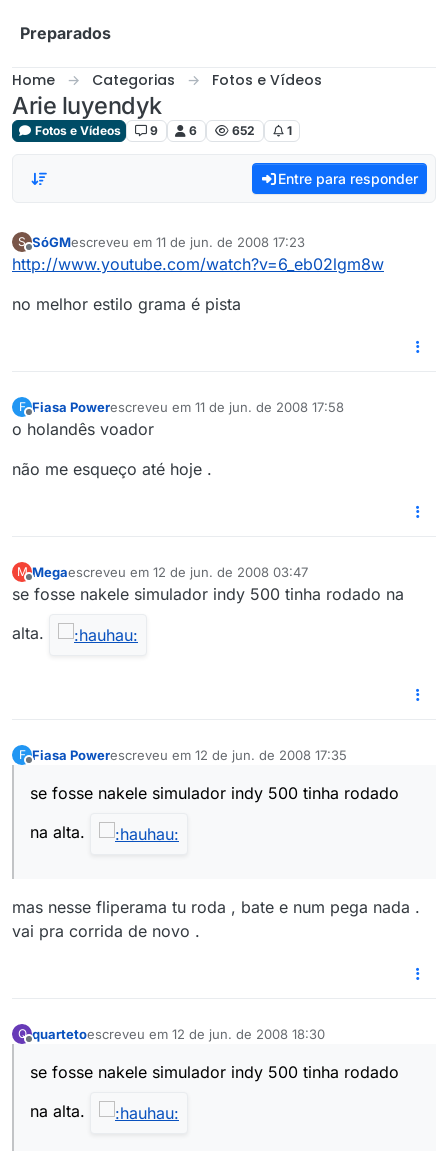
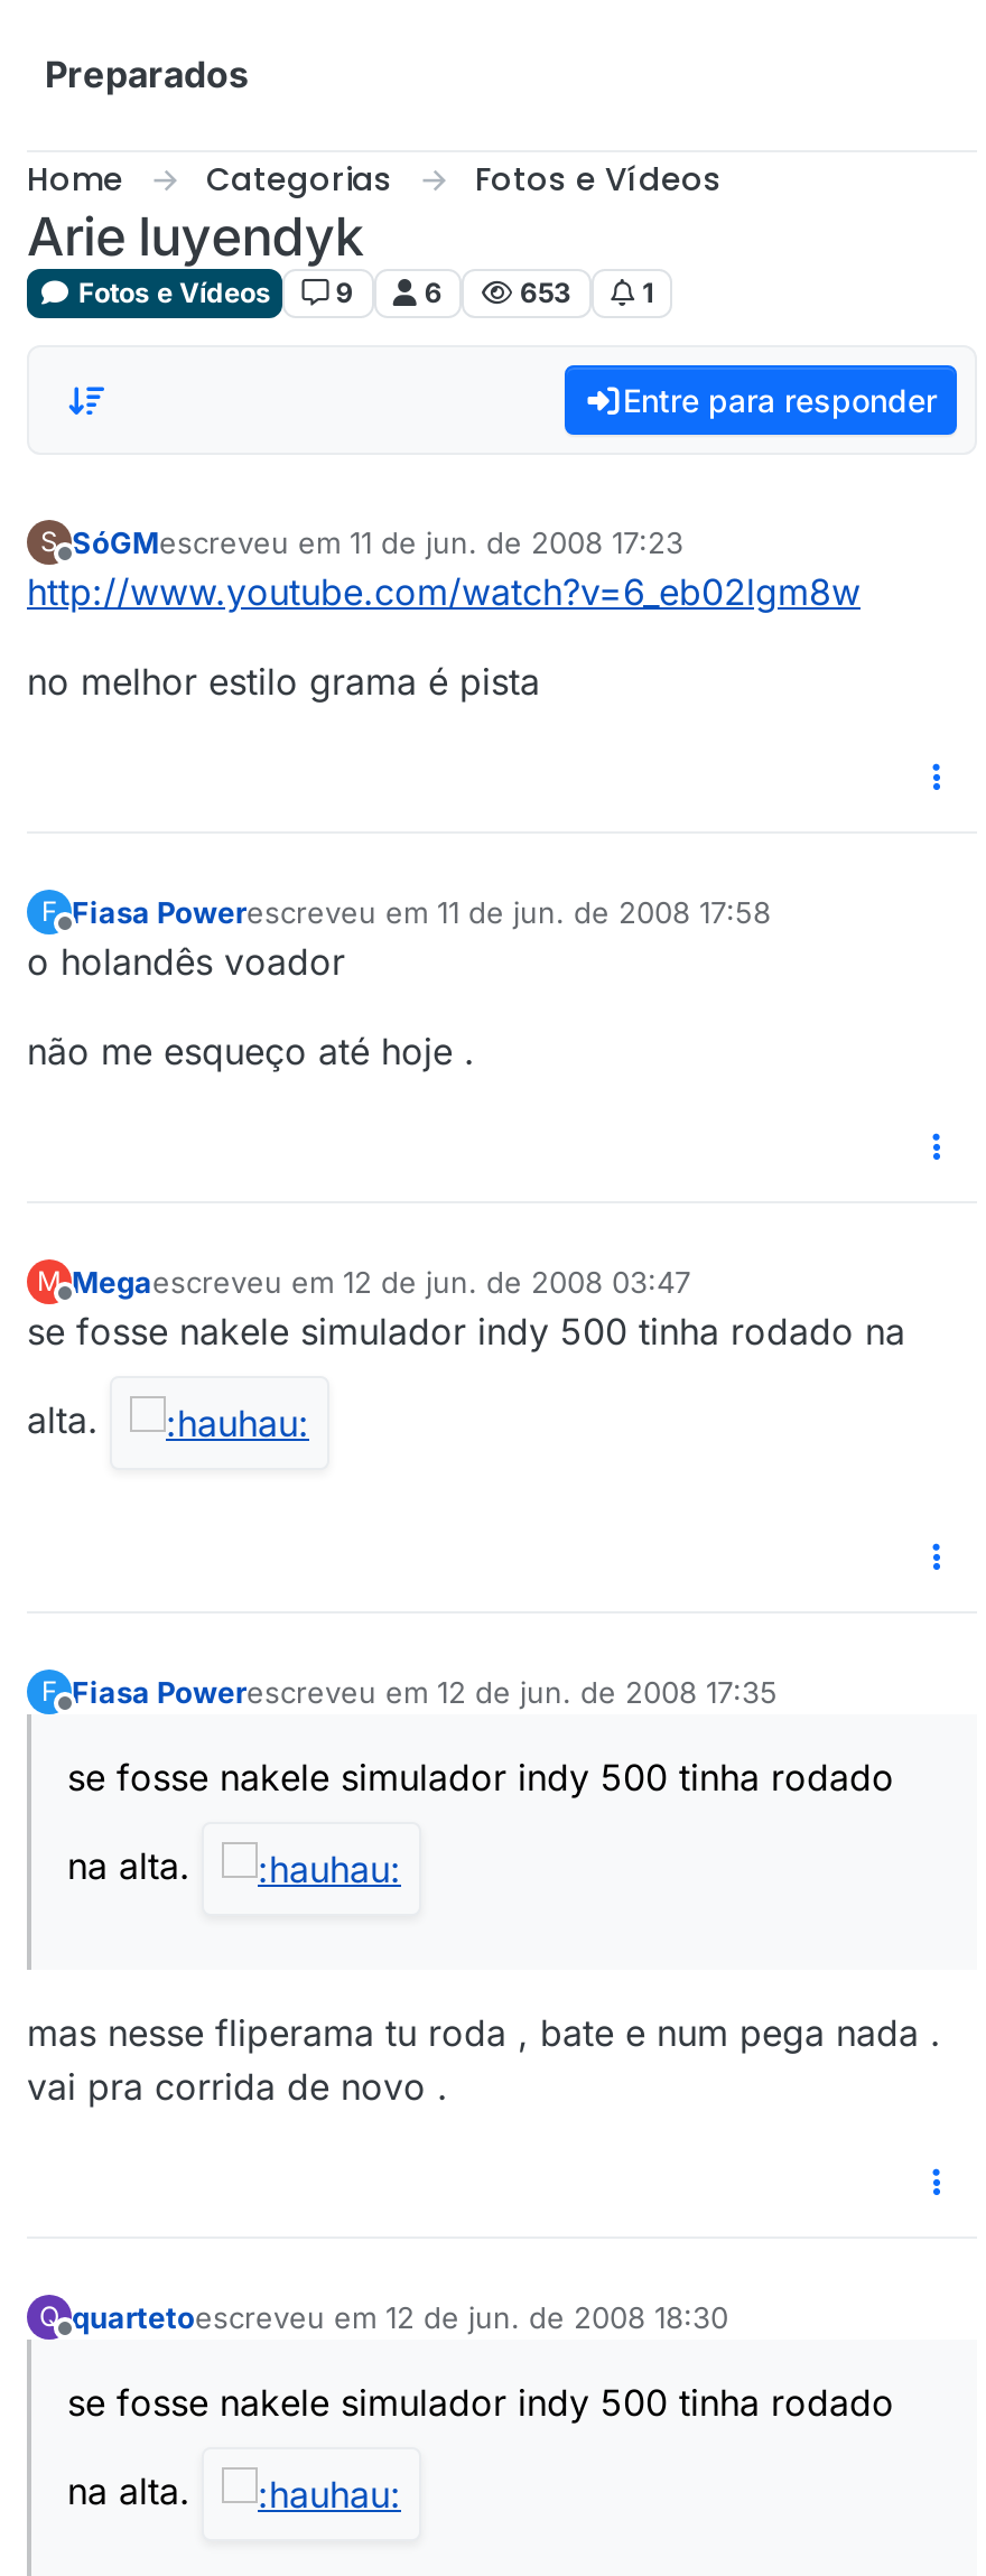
- 652
+ 653
